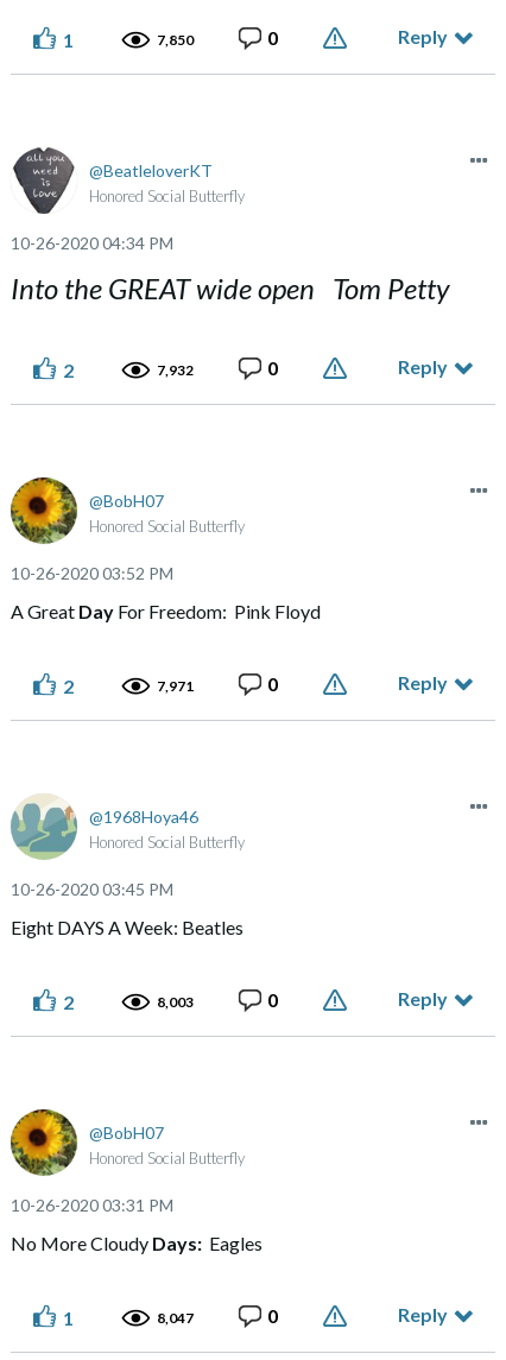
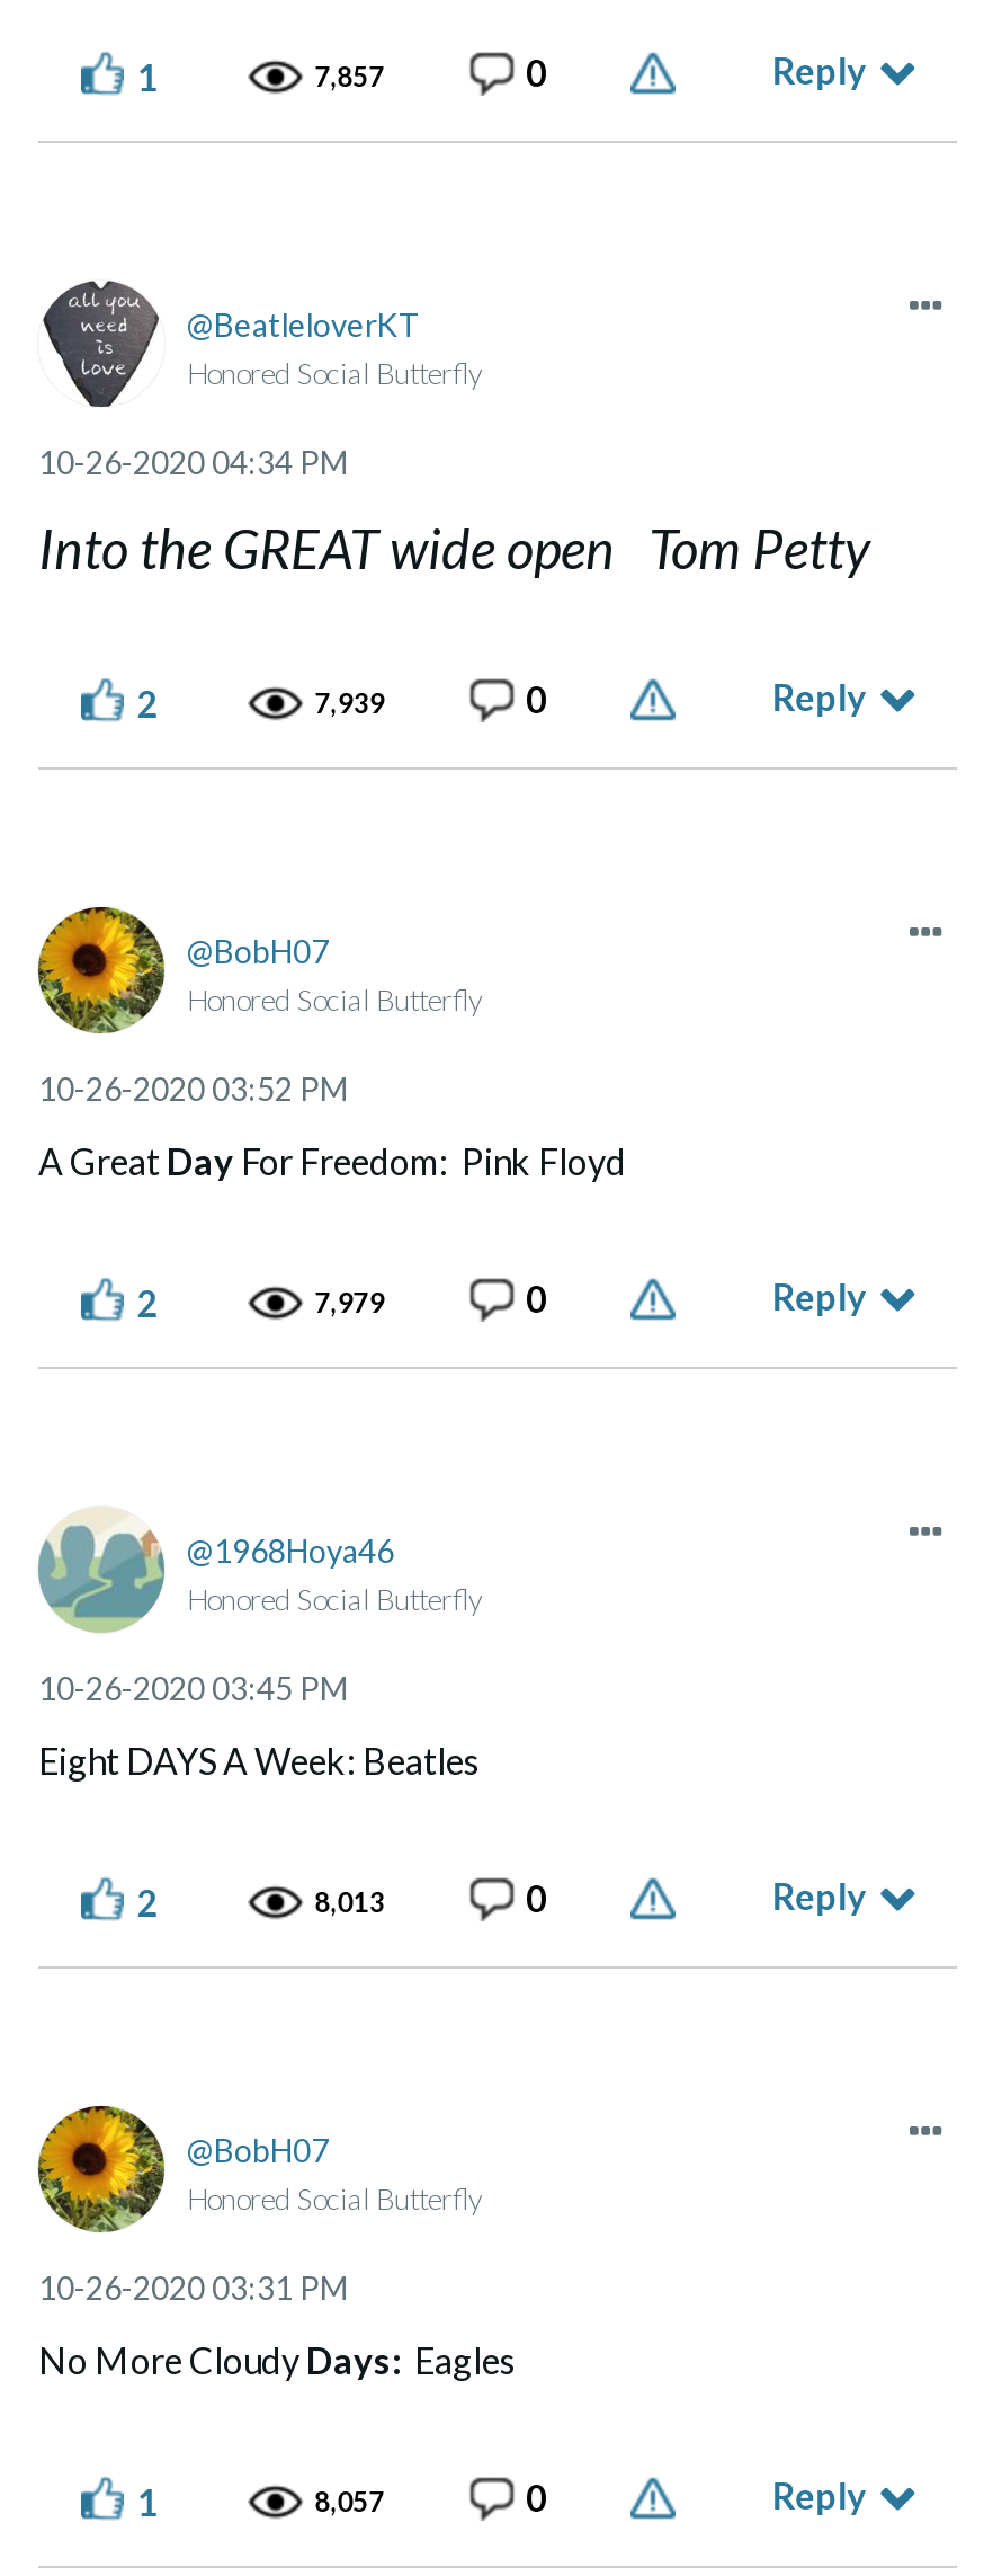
- 7,850
+ 7,857

- 7,932
+ 7,939

- 7,971
+ 7,979

- 8,003
+ 8,013

- 8,047
+ 8,057
